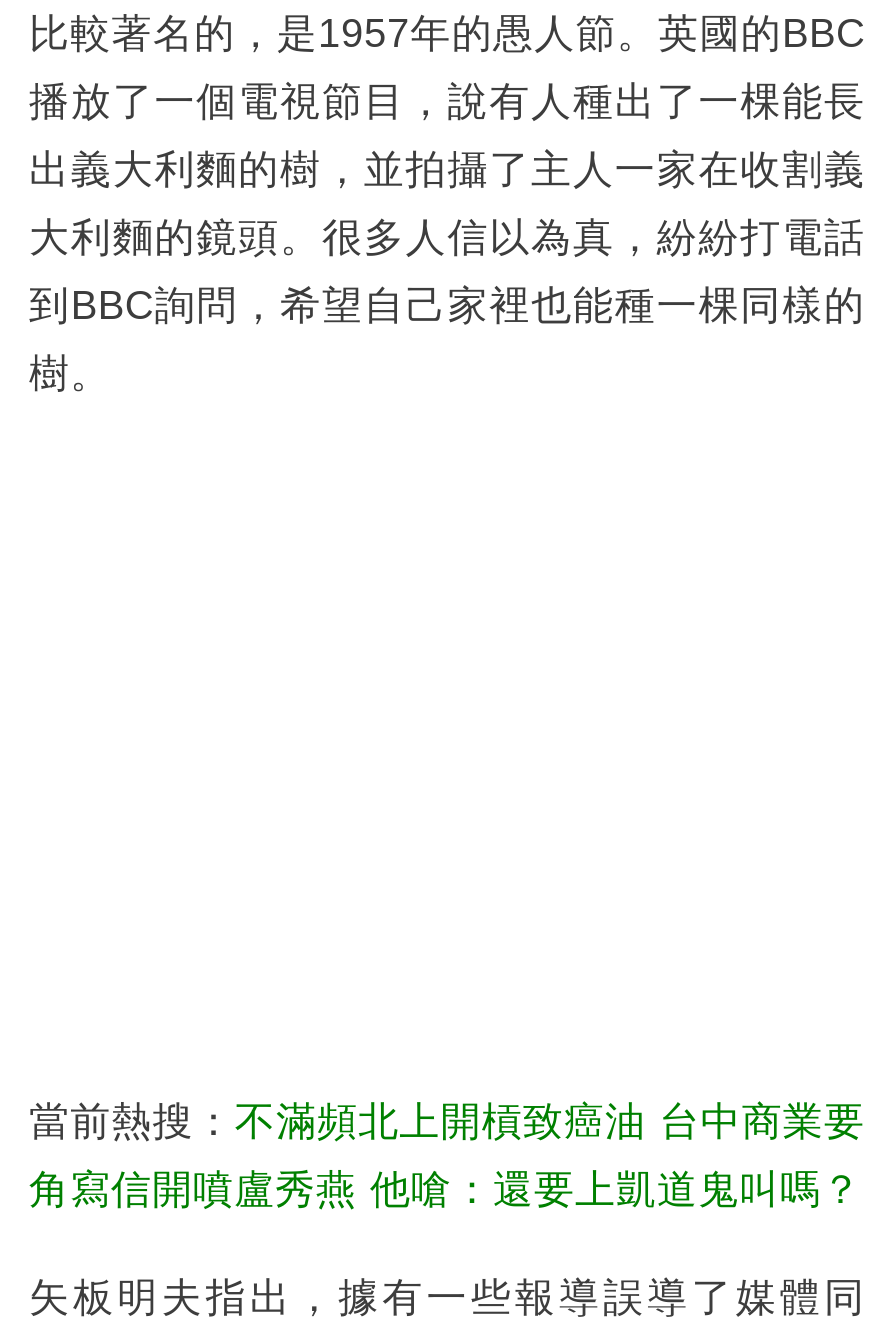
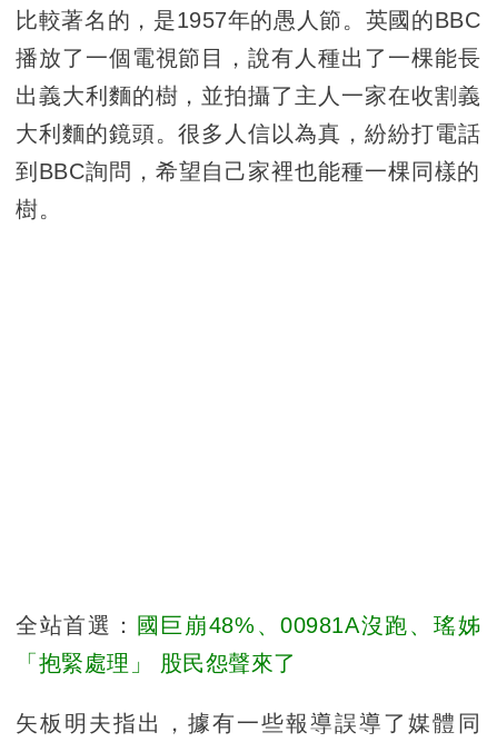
- 當前熱搜：不滿頻北上開槓致癌油 台中商業要
+ 全站首選：國巨崩48%、00981A沒跑、瑤姊

- 角寫信開噴盧秀燕 他嗆：還要上凱道鬼叫嗎？
+ 「抱緊處理」 股民怨聲來了
